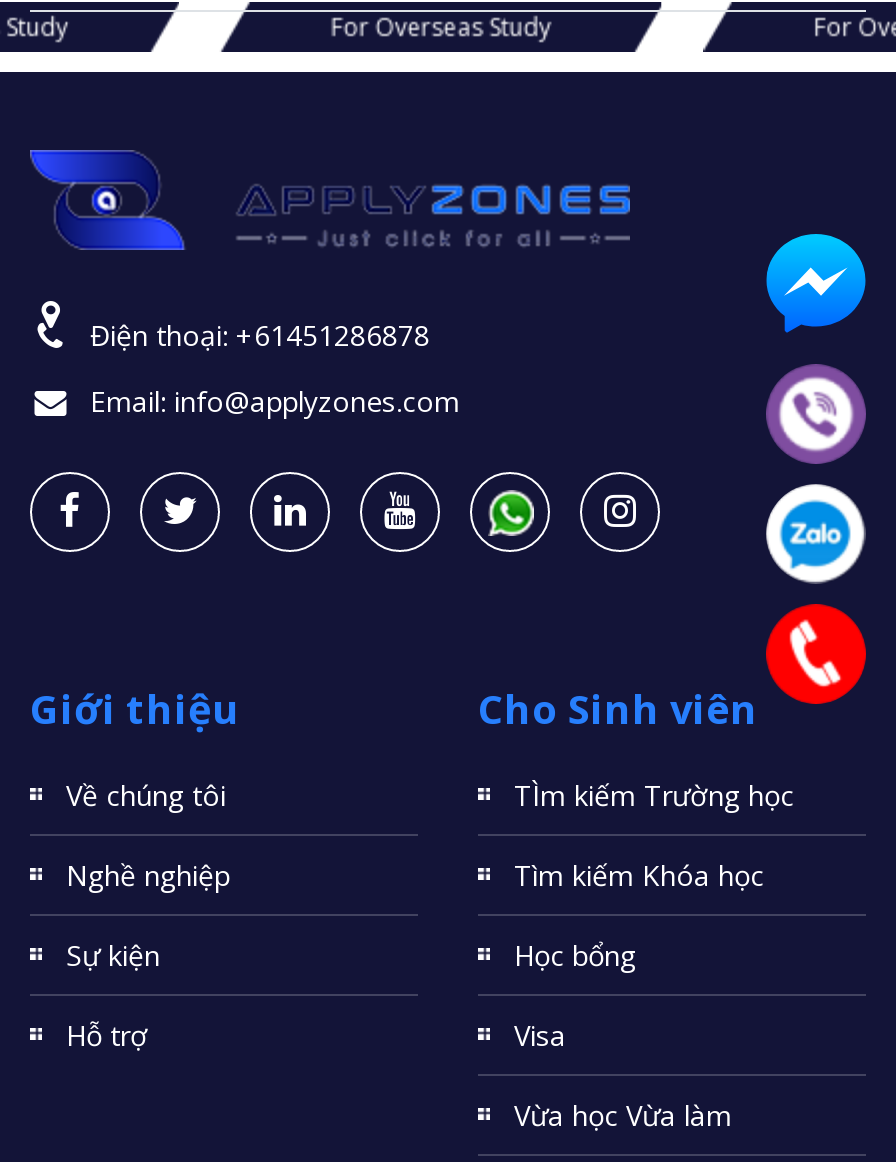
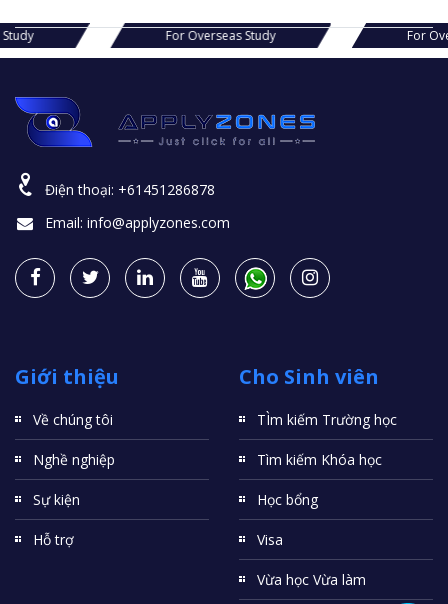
- [image]

- [image]

- [image]

- [image]
